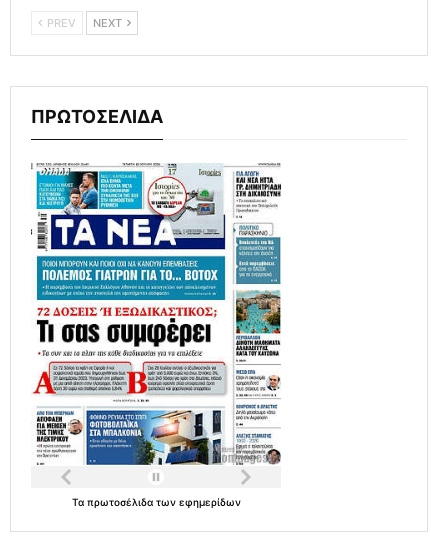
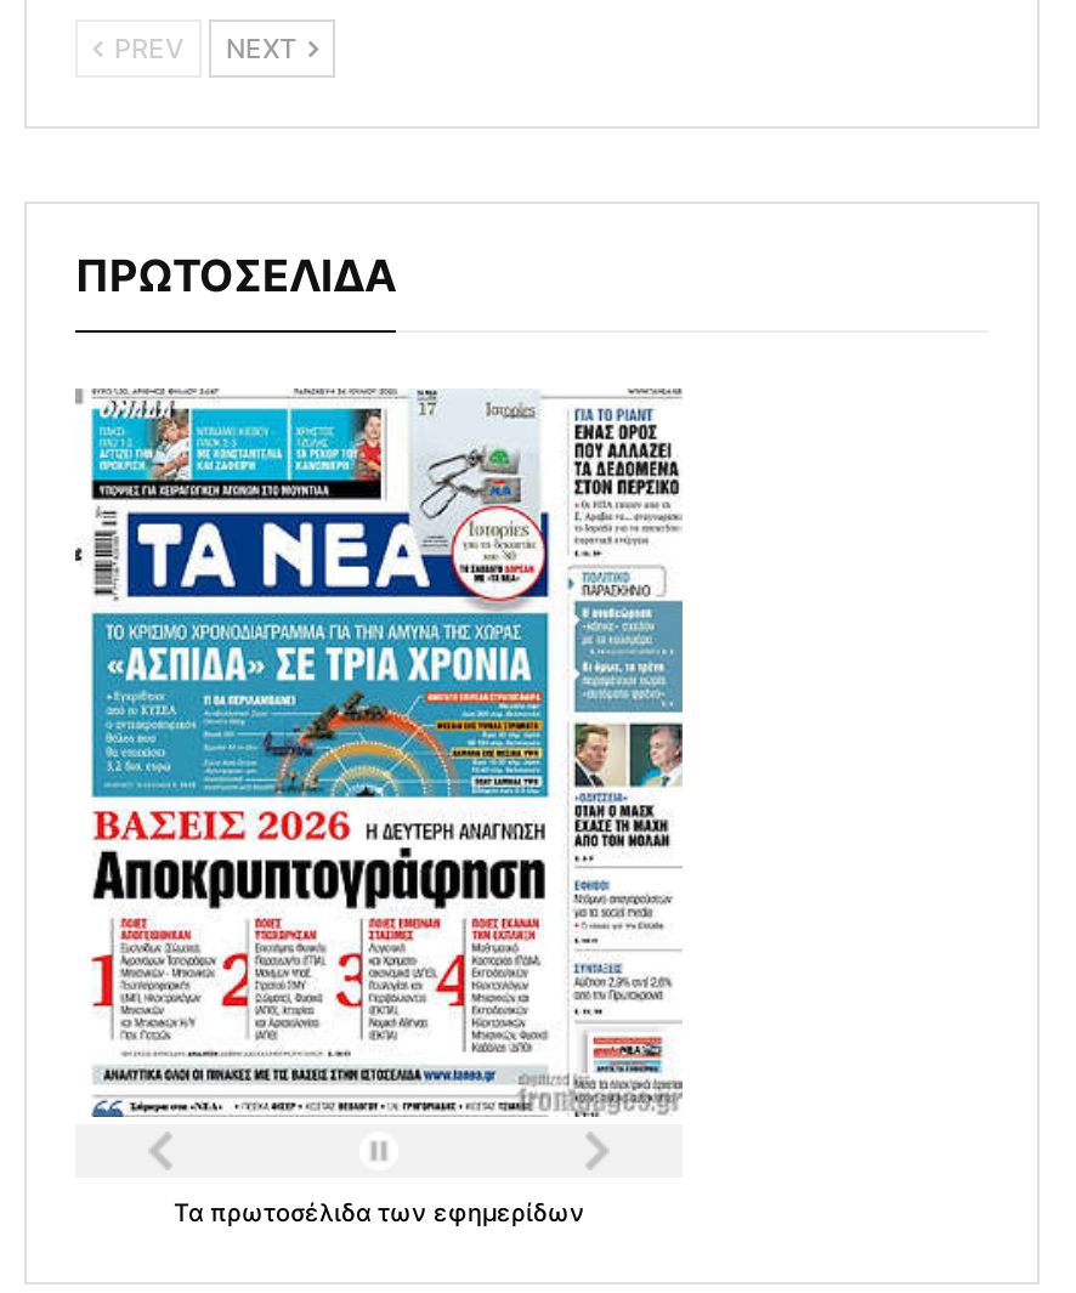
- [image]
+ [image]
